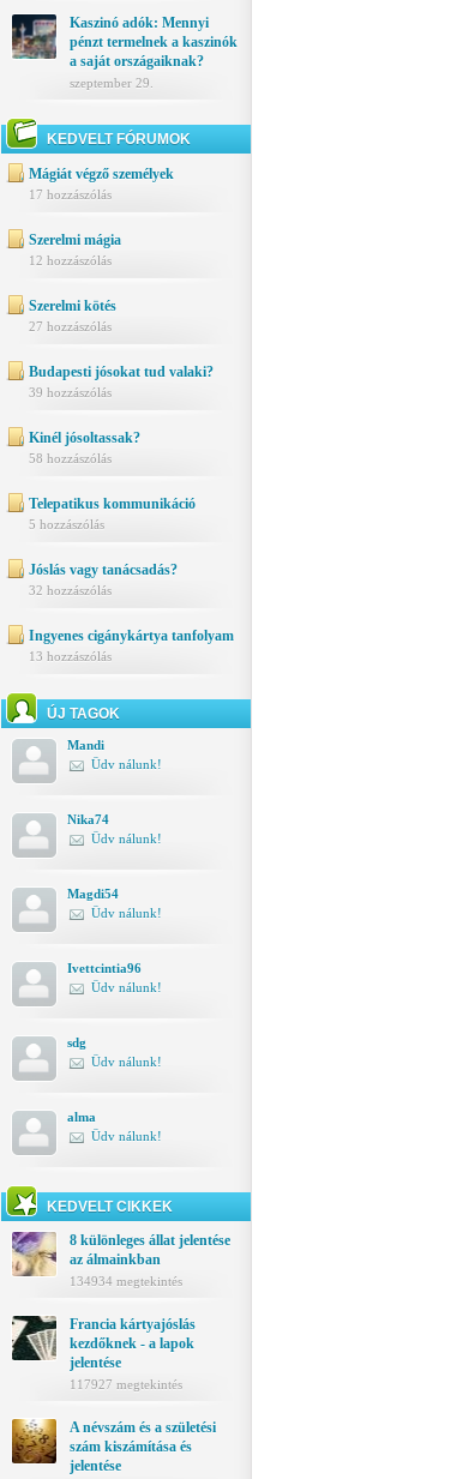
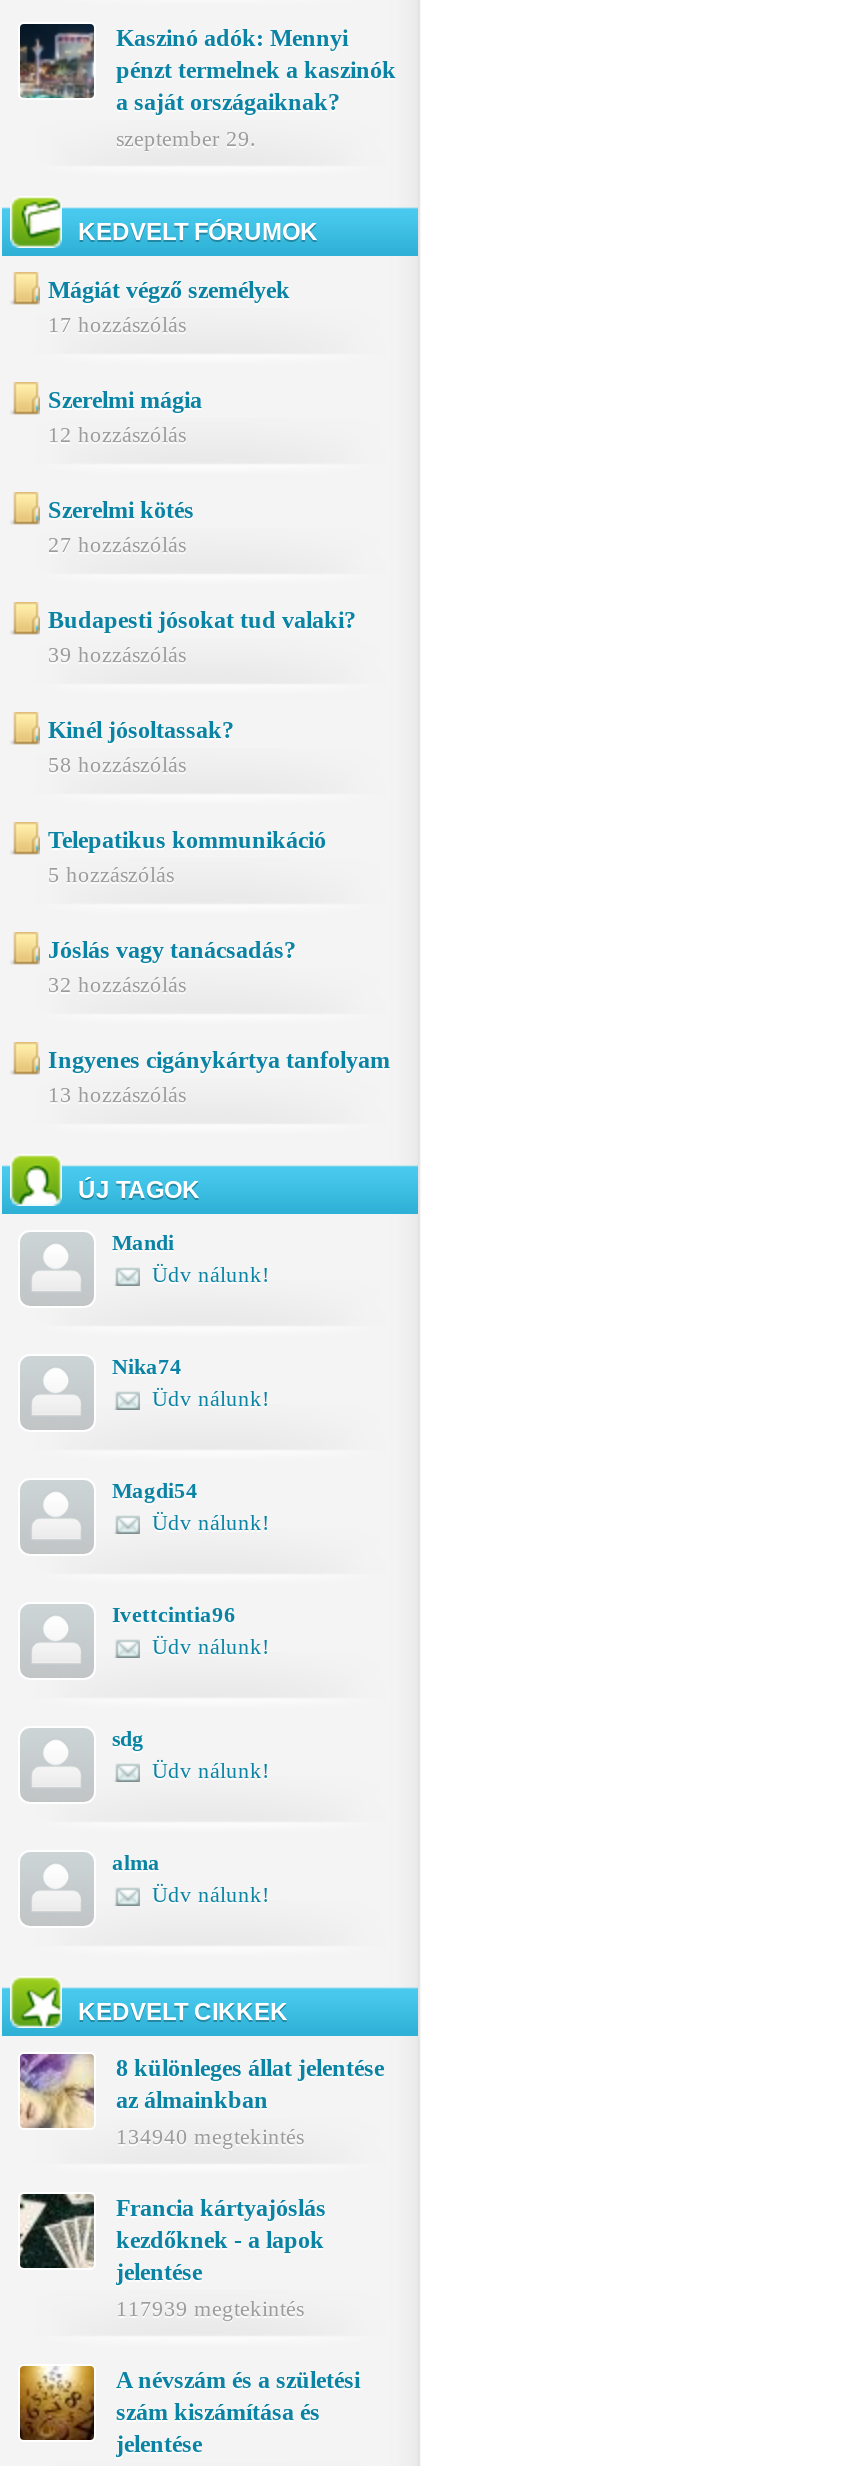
- 134934 megtekintés
+ 134940 megtekintés

- 117927 megtekintés
+ 117939 megtekintés
